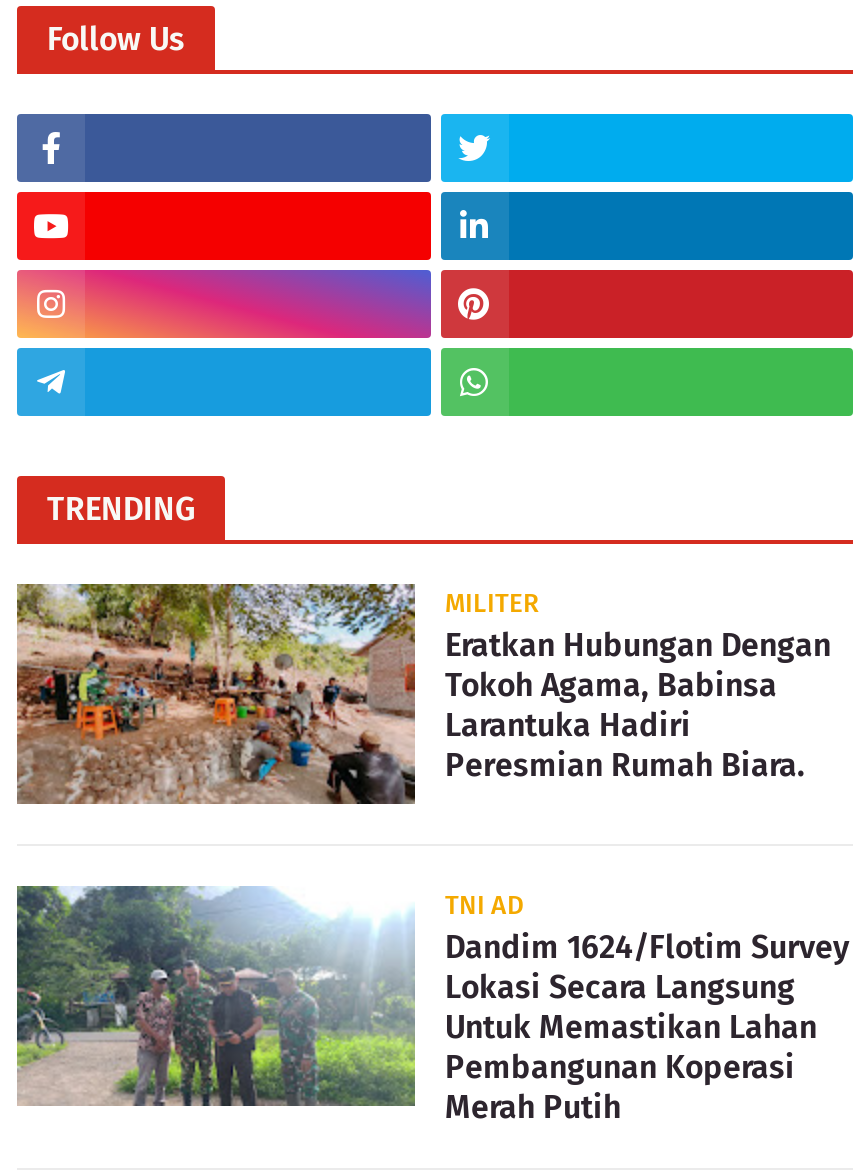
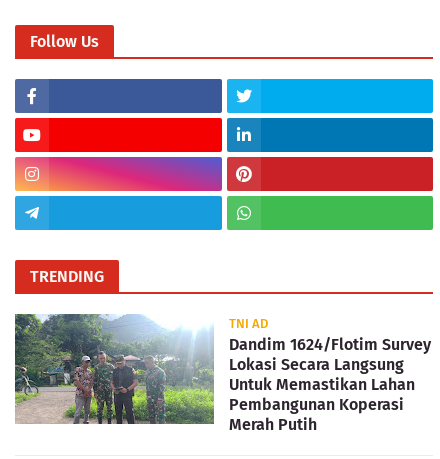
- [image]
- MILITER
- Eratkan Hubungan Dengan
- Tokoh Agama, Babinsa
- Larantuka Hadiri
- Peresmian Rumah Biara.
